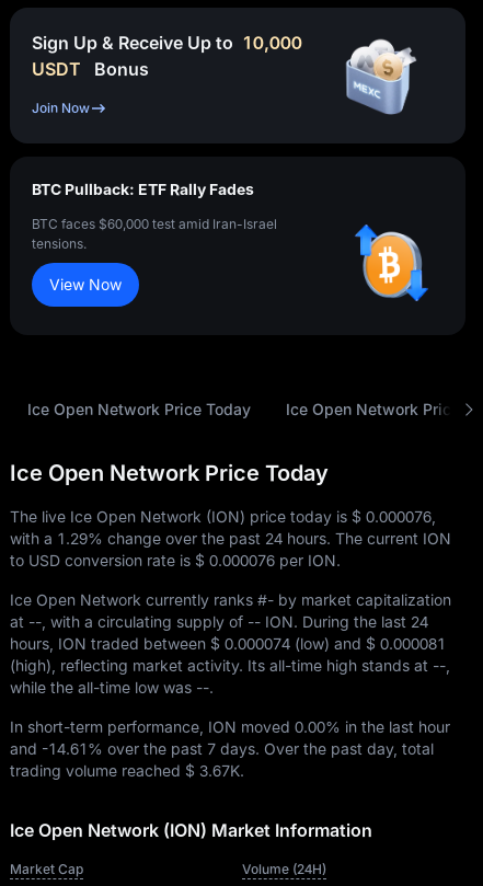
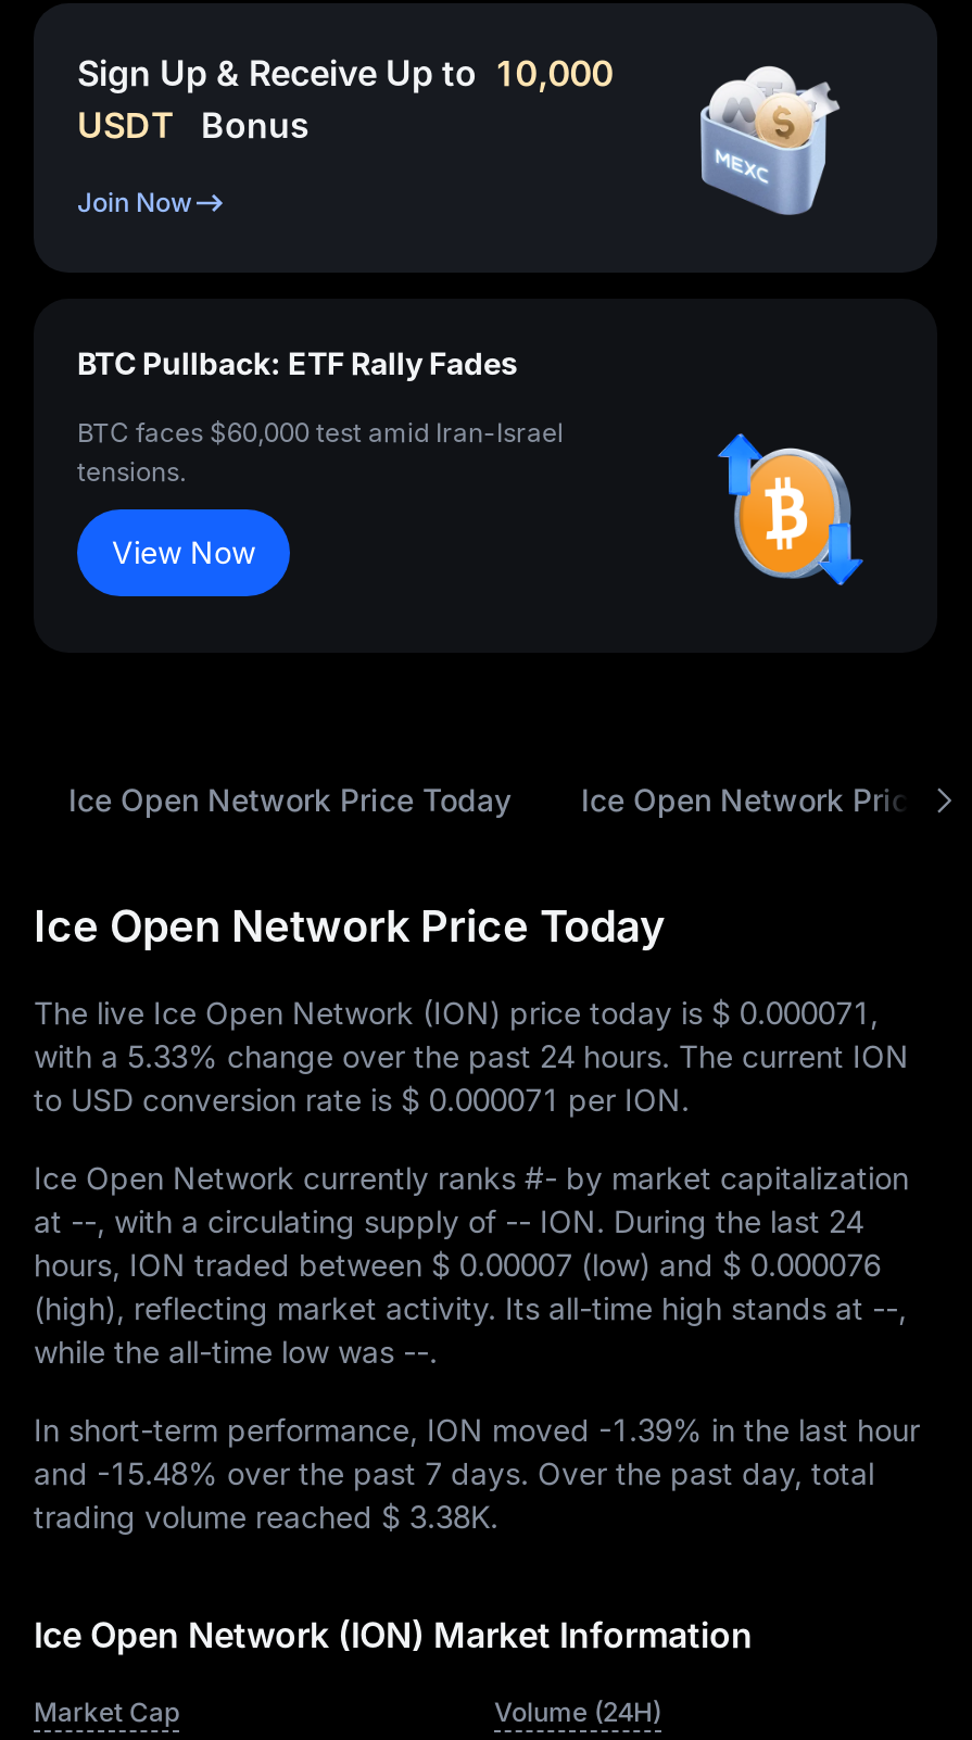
- The live Ice Open Network (ION) price today is $ 0.000076,
+ The live Ice Open Network (ION) price today is $ 0.000071,

- with a 1.29% change over the past 24 hours. The current ION
+ with a 5.33% change over the past 24 hours. The current ION

- to USD conversion rate is $ 0.000076 per ION.
+ to USD conversion rate is $ 0.000071 per ION.

- hours, ION traded between $ 0.000074 (low) and $ 0.000081
+ hours, ION traded between $ 0.00007 (low) and $ 0.000076

- In short-term performance, ION moved 0.00% in the last hour
+ In short-term performance, ION moved -1.39% in the last hour

- and -14.61% over the past 7 days. Over the past day, total
+ and -15.48% over the past 7 days. Over the past day, total

- trading volume reached $ 3.67K.
+ trading volume reached $ 3.38K.
